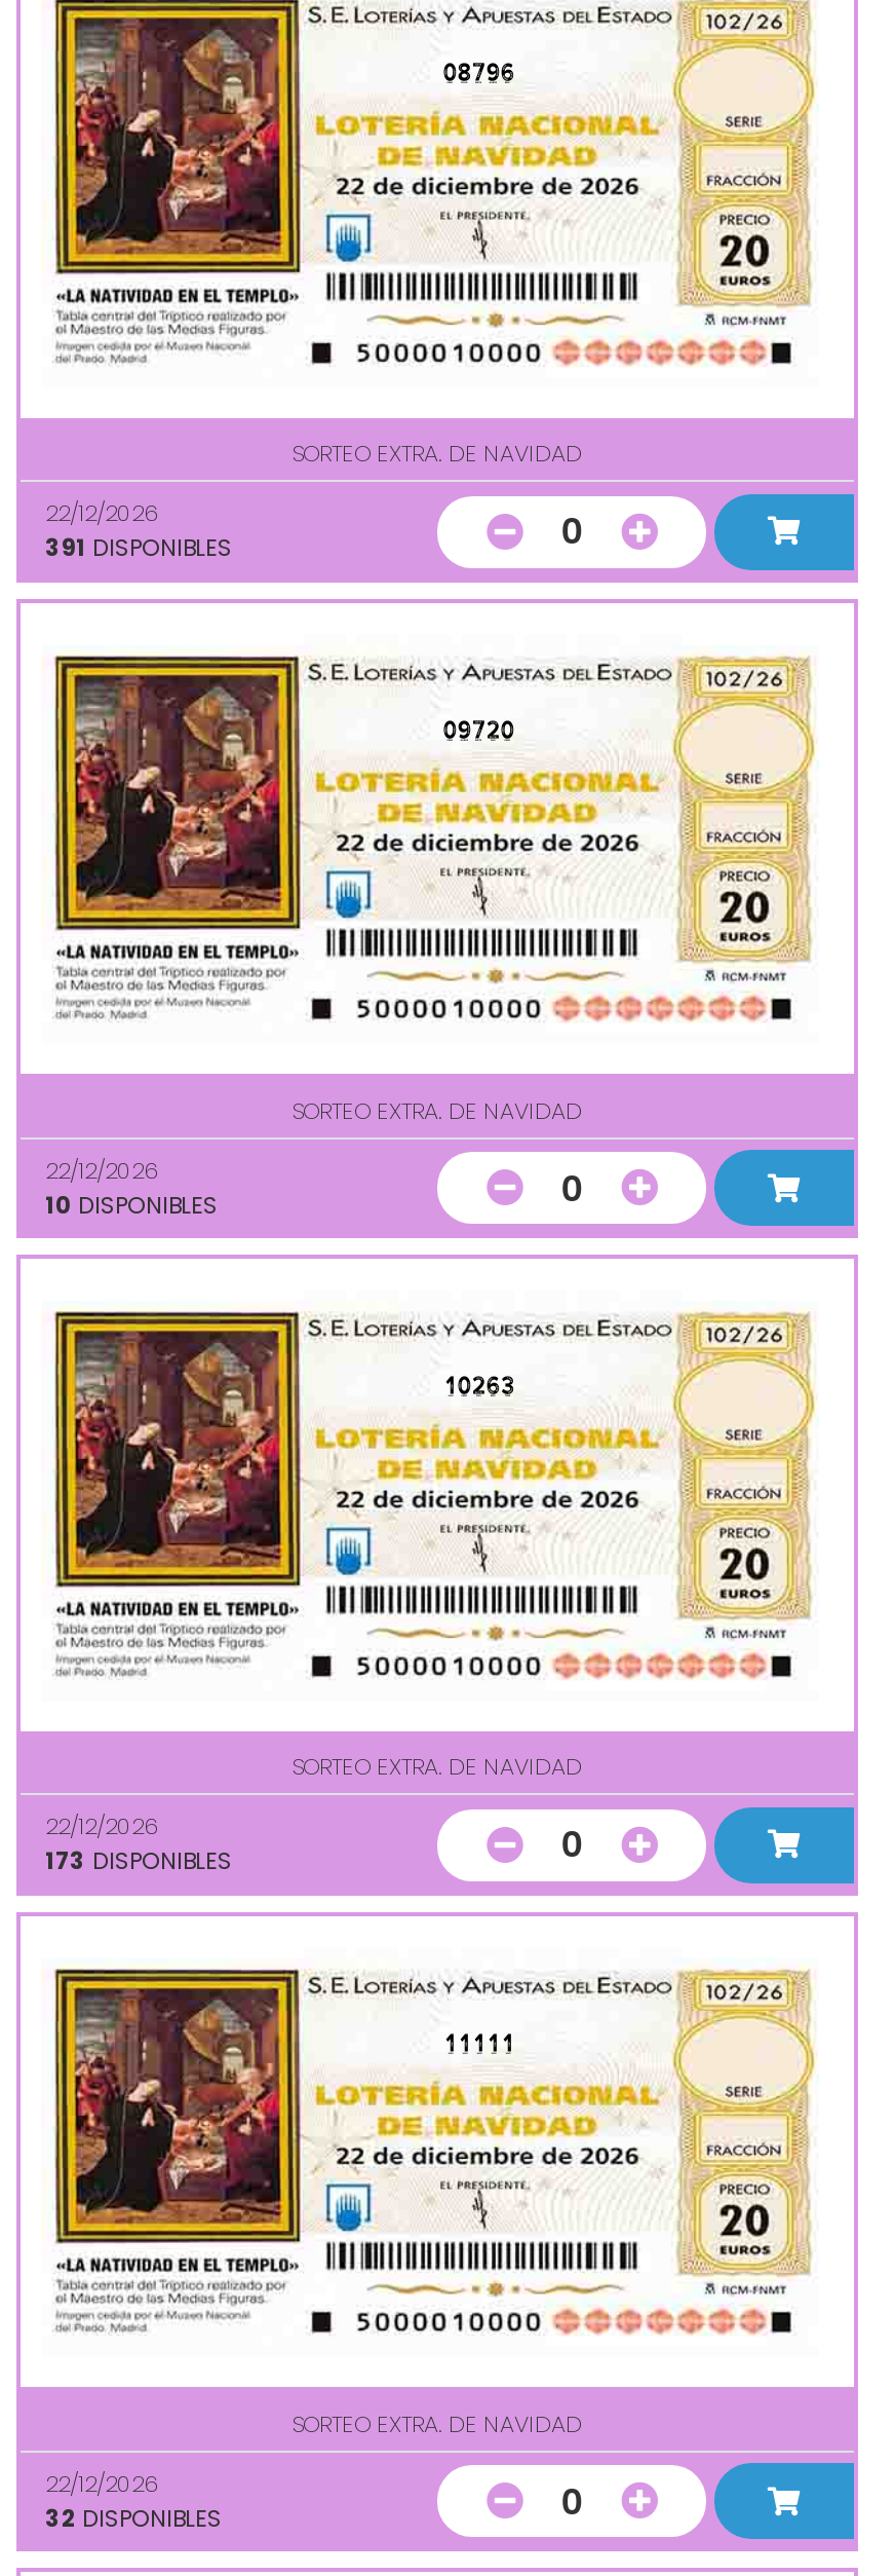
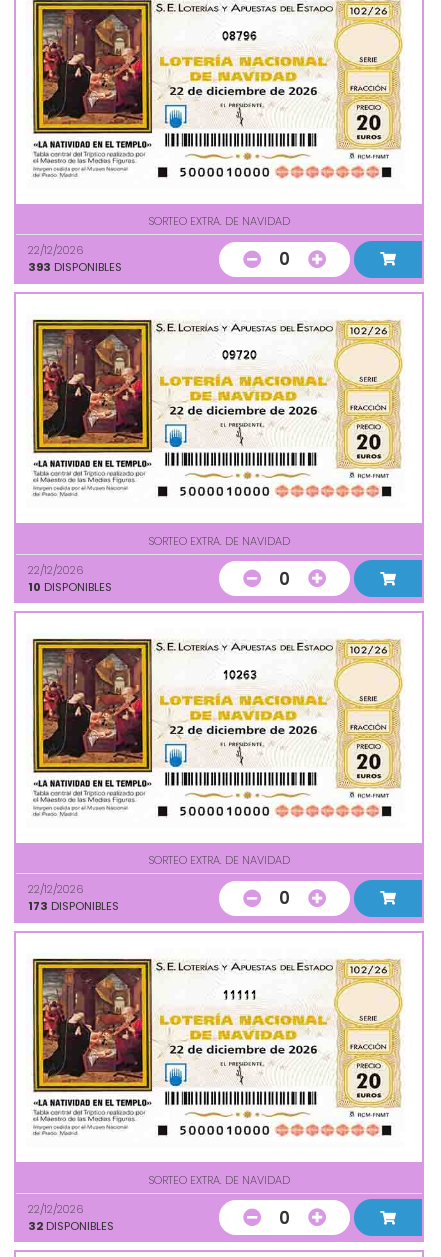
- 391 DISPONIBLES
+ 393 DISPONIBLES
